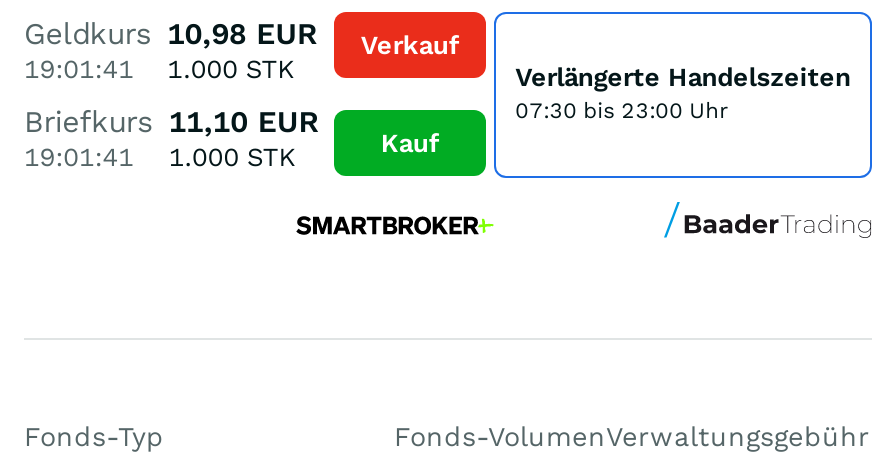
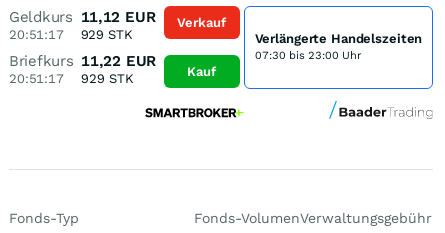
- Geldkurs 10,98 EUR Verkauf
+ Geldkurs 11,12 EUR Verkauf

- 19:01:41
+ 20:51:17

- 1.000 STK
+ 929 STK

- Briefkurs 11,10 EUR
+ Briefkurs 11,22 EUR

- 19:01:41
+ 20:51:17

- 1.000 STK
+ 929 STK
